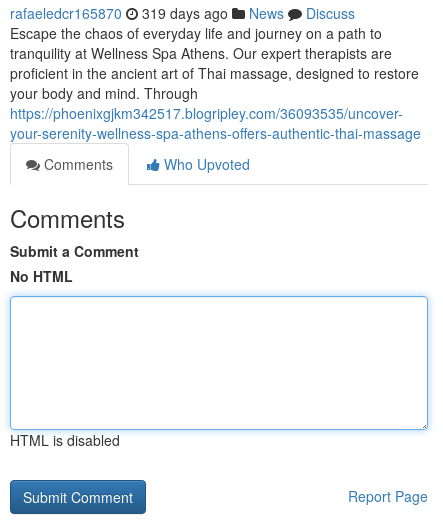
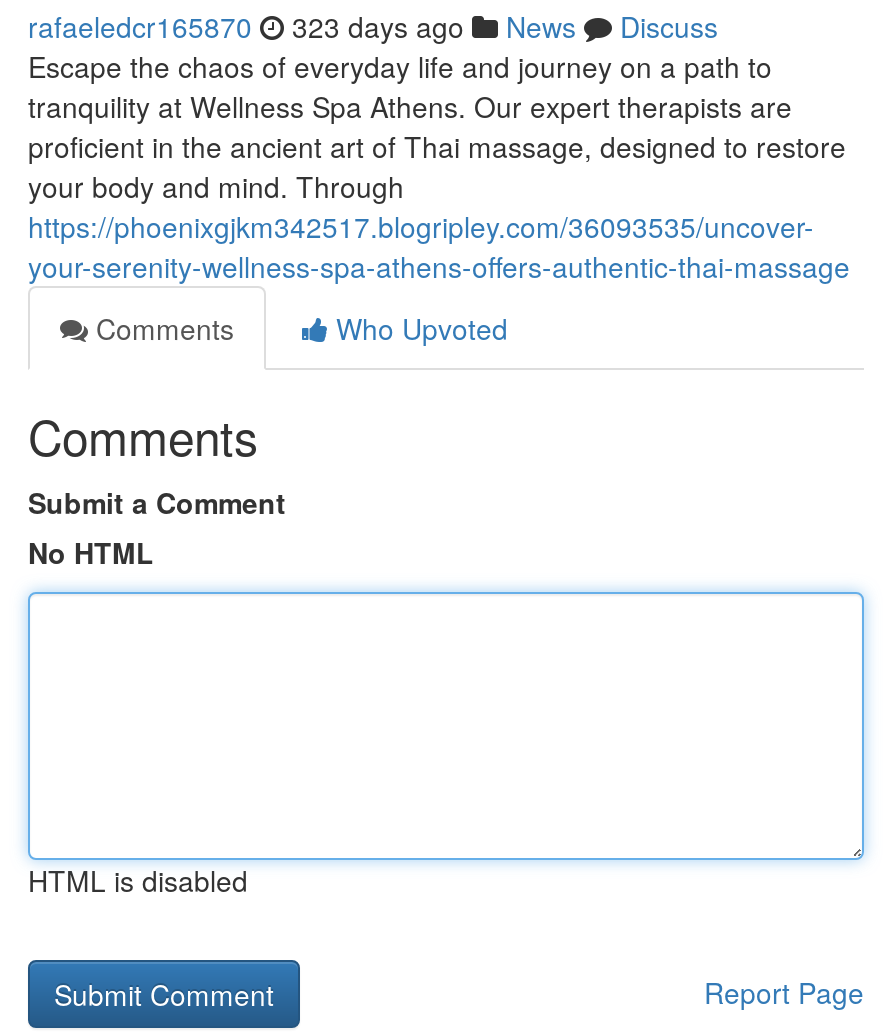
- rafaeledcr165870 319 days ago News Discuss
+ rafaeledcr165870 323 days ago News Discuss
